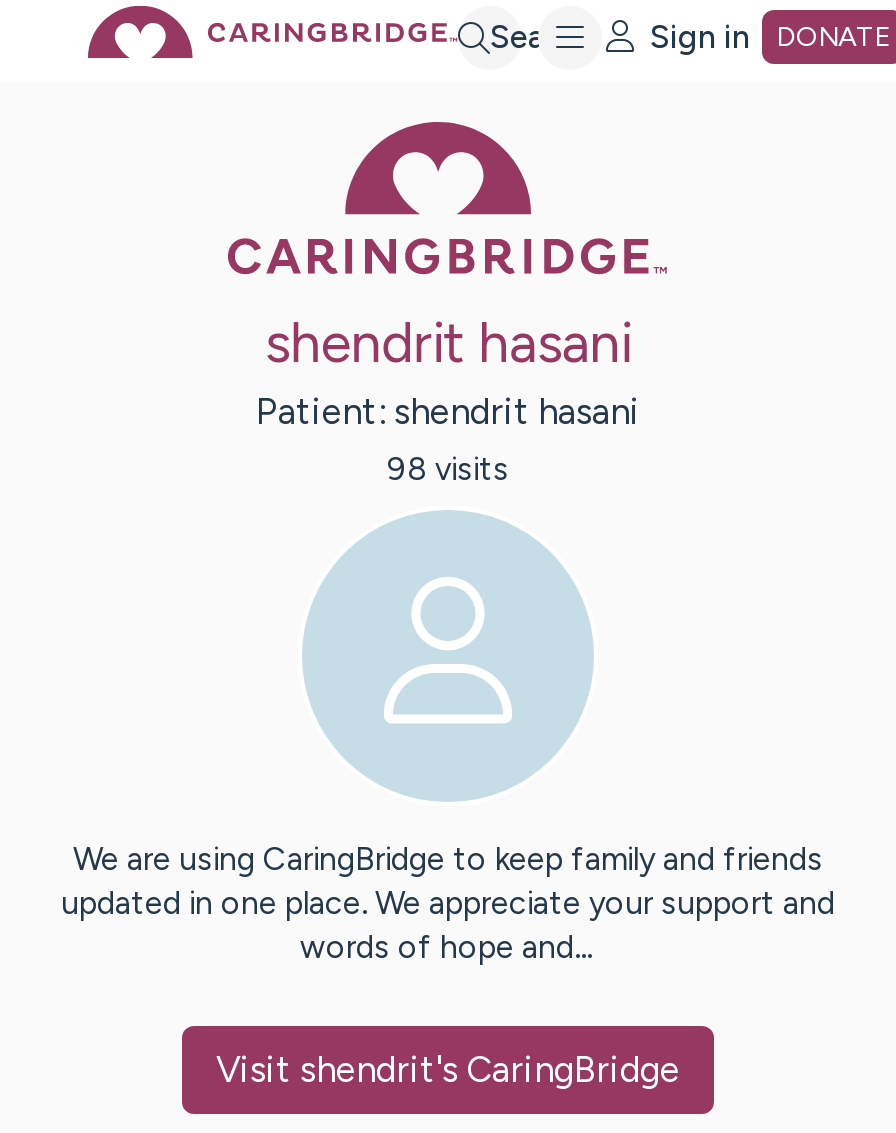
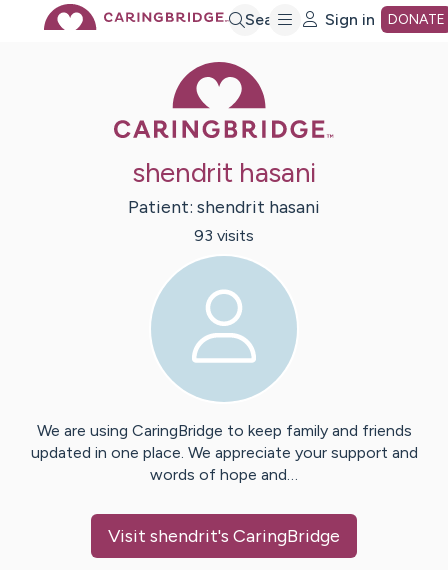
- 98 visits
+ 93 visits
